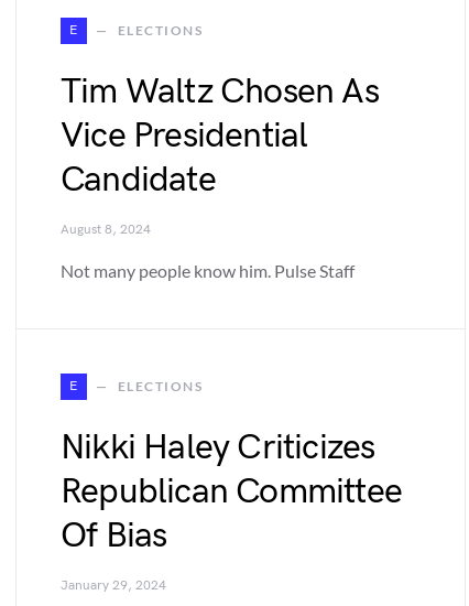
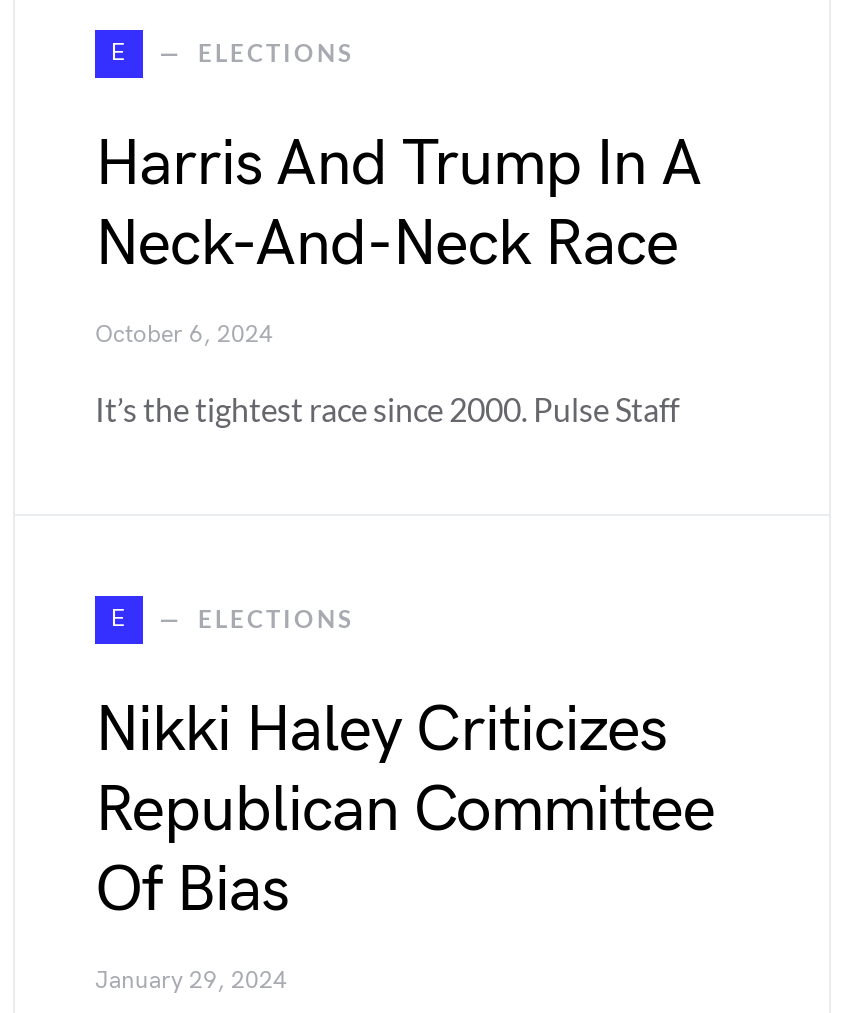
- Tim Waltz Chosen As
- Vice Presidential
- Candidate
+ Harris And Trump In A
+ Neck-And-Neck Race

- August 8, 2024
+ October 6, 2024

- Not many people know him. Pulse Staff
+ It’s the tightest race since 2000. Pulse Staff
